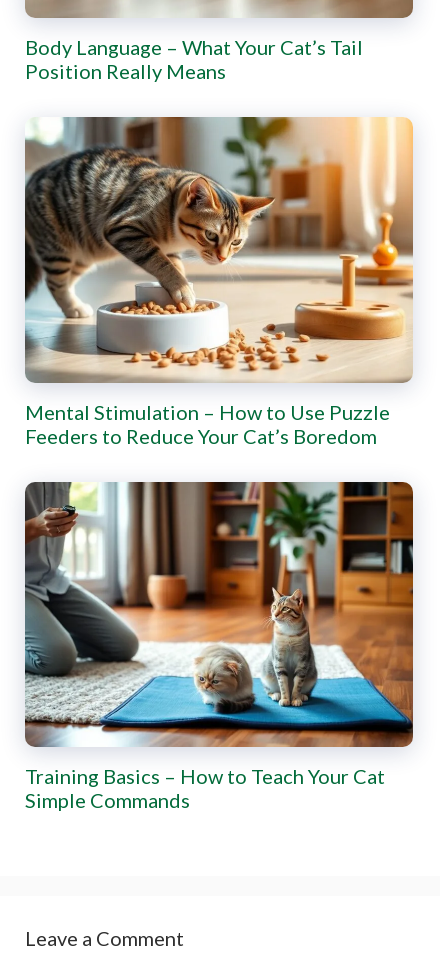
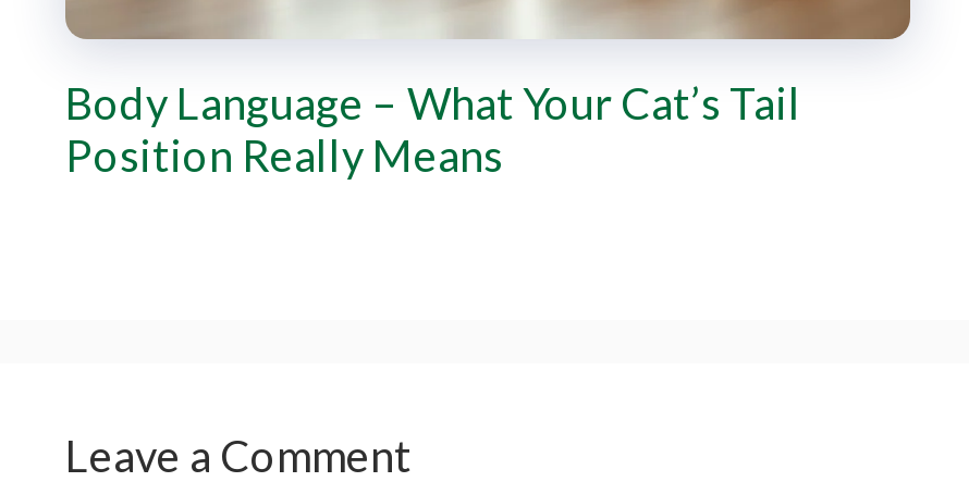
- [image]
- Mental Stimulation – How to Use Puzzle
- Feeders to Reduce Your Cat’s Boredom

- [image]
- Training Basics – How to Teach Your Cat
- Simple Commands
